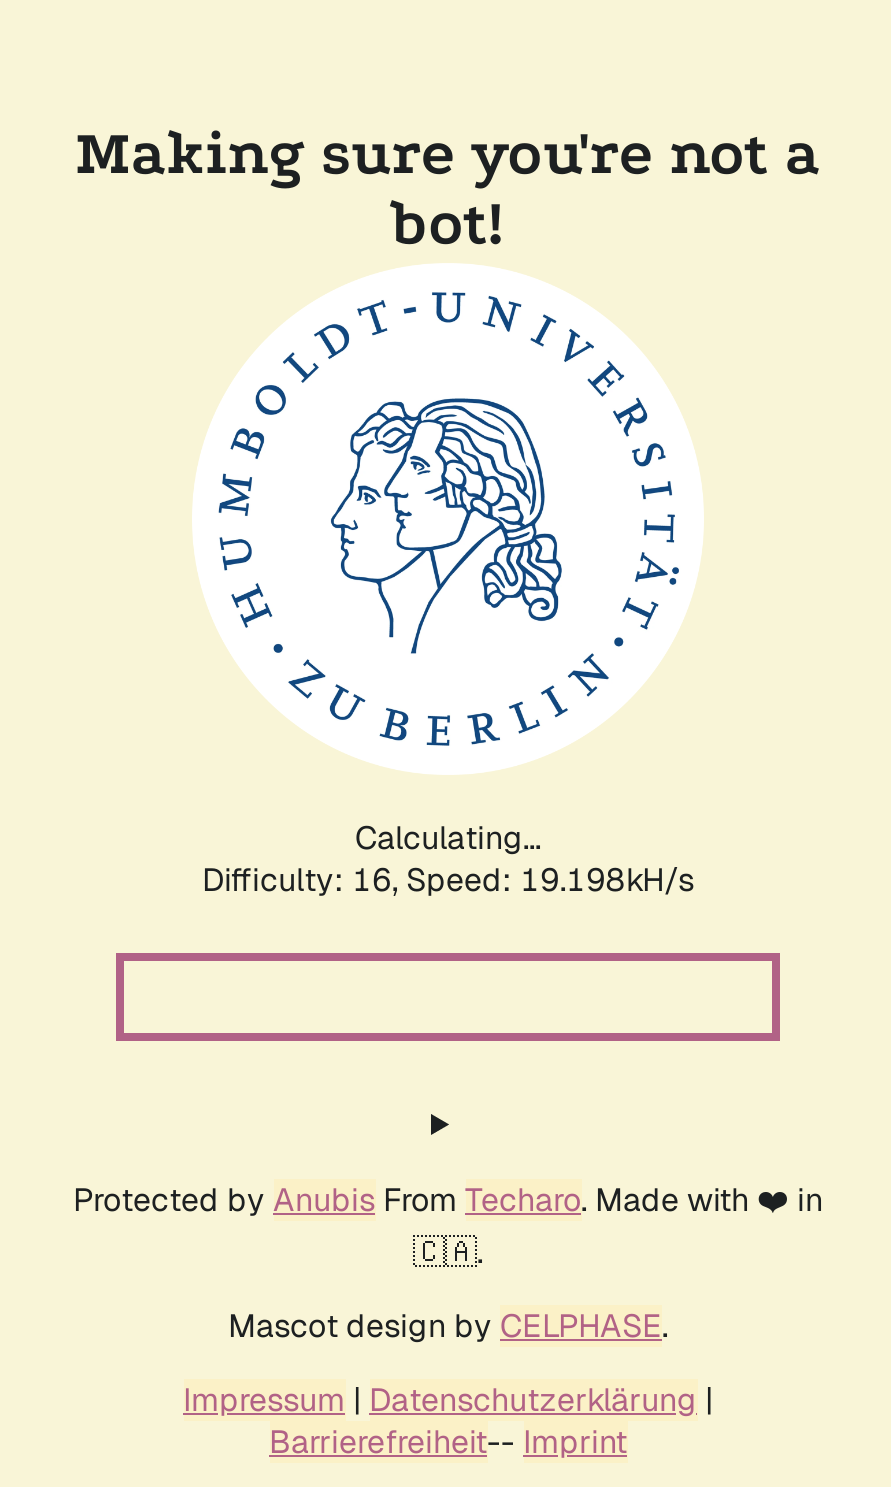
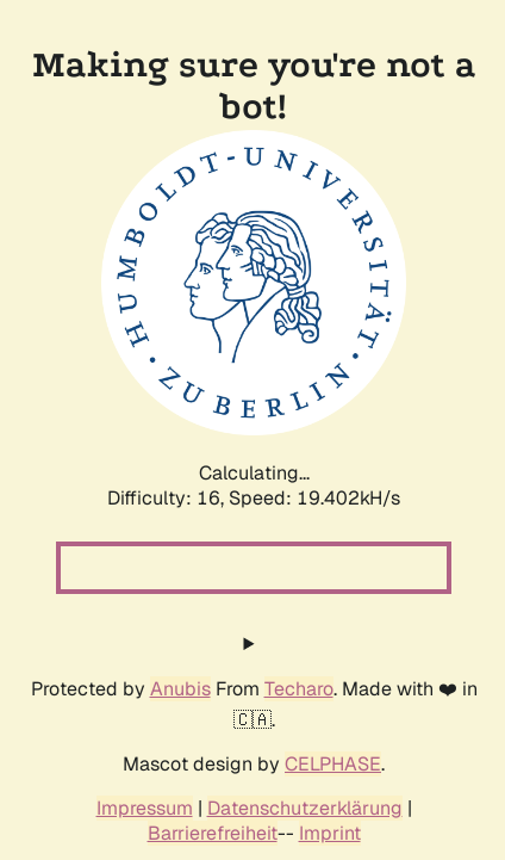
- Difficulty: 16, Speed: 19.198kH/s
+ Difficulty: 16, Speed: 19.402kH/s
